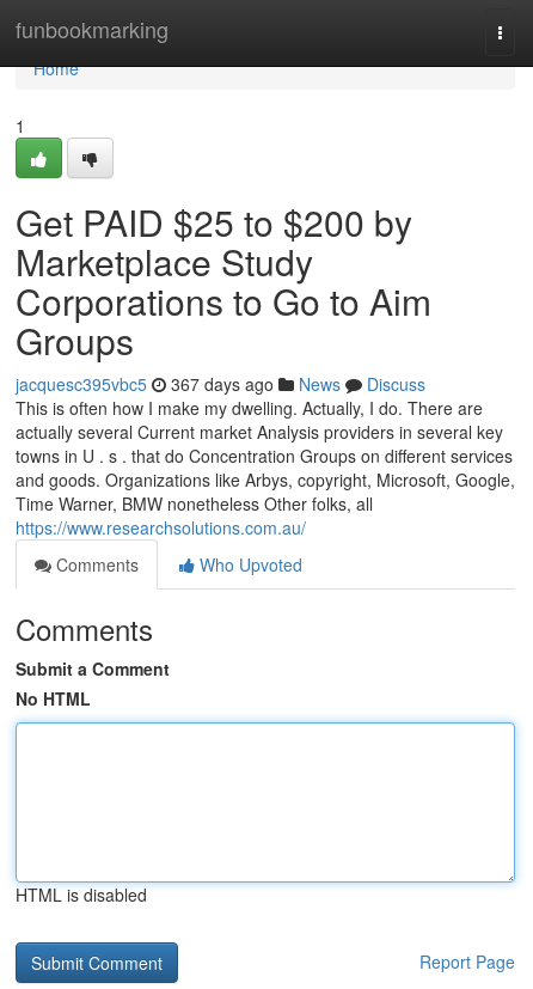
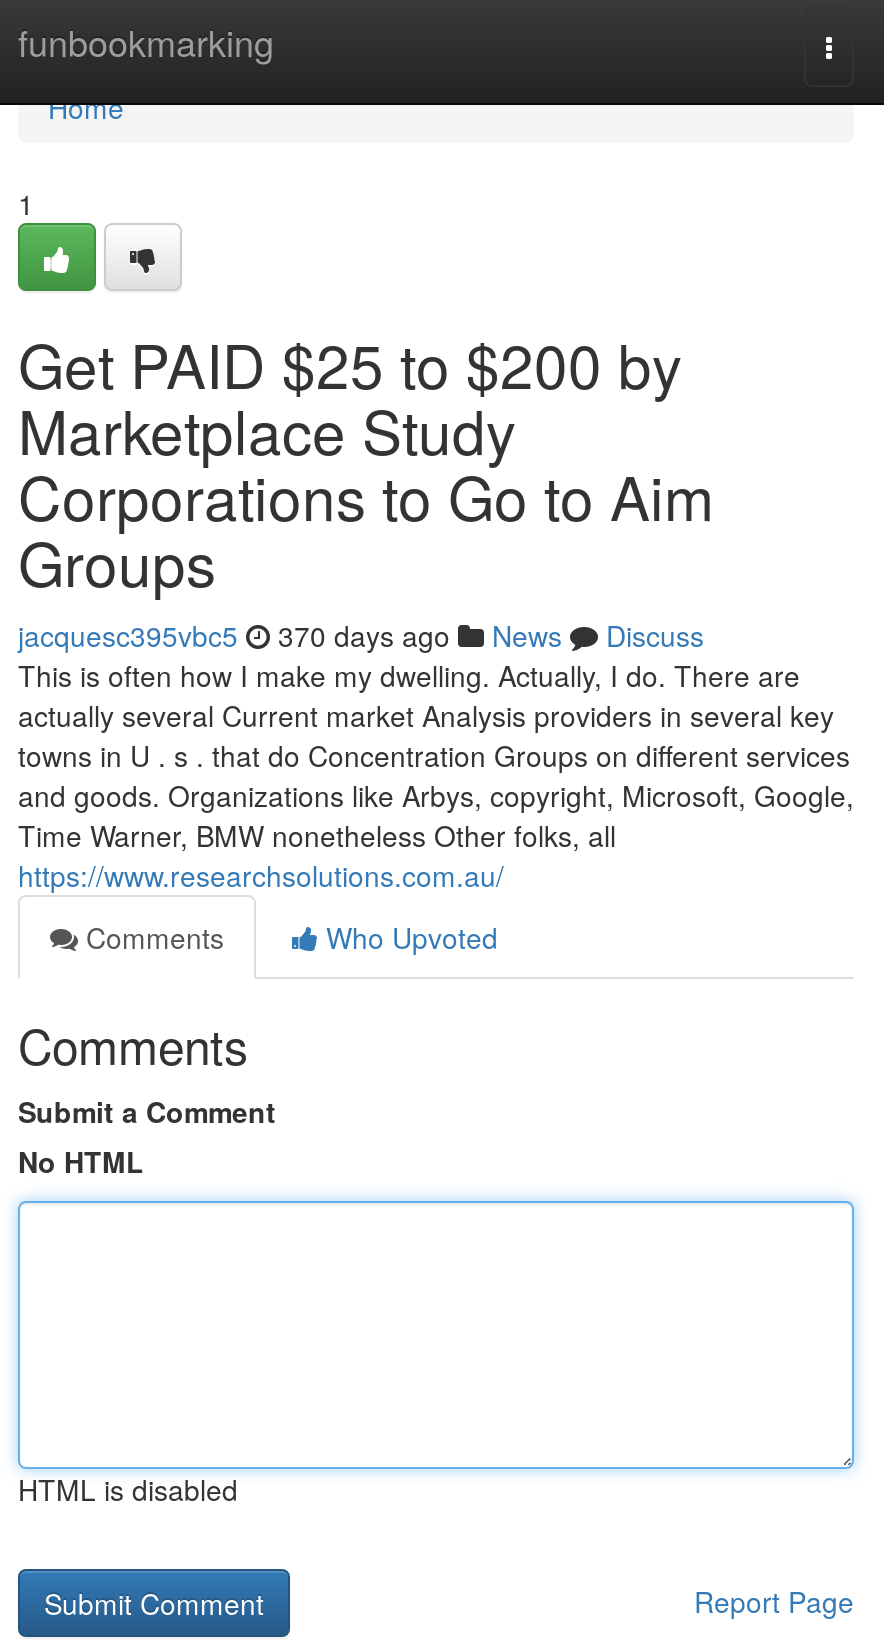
- jacquesc395vbc5 367 days ago News Discuss
+ jacquesc395vbc5 370 days ago News Discuss
